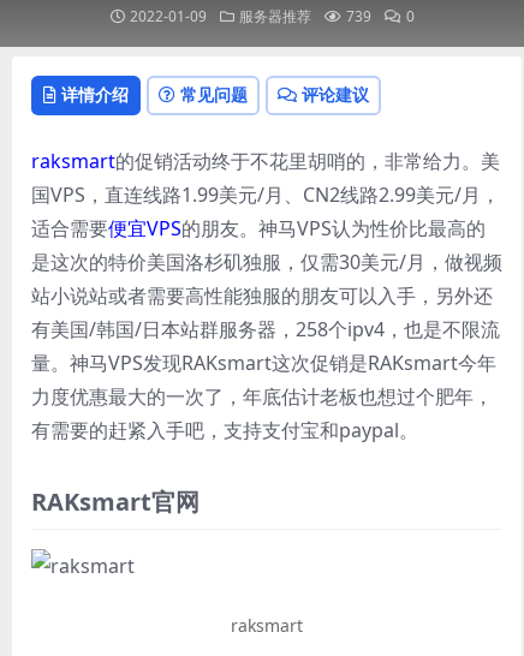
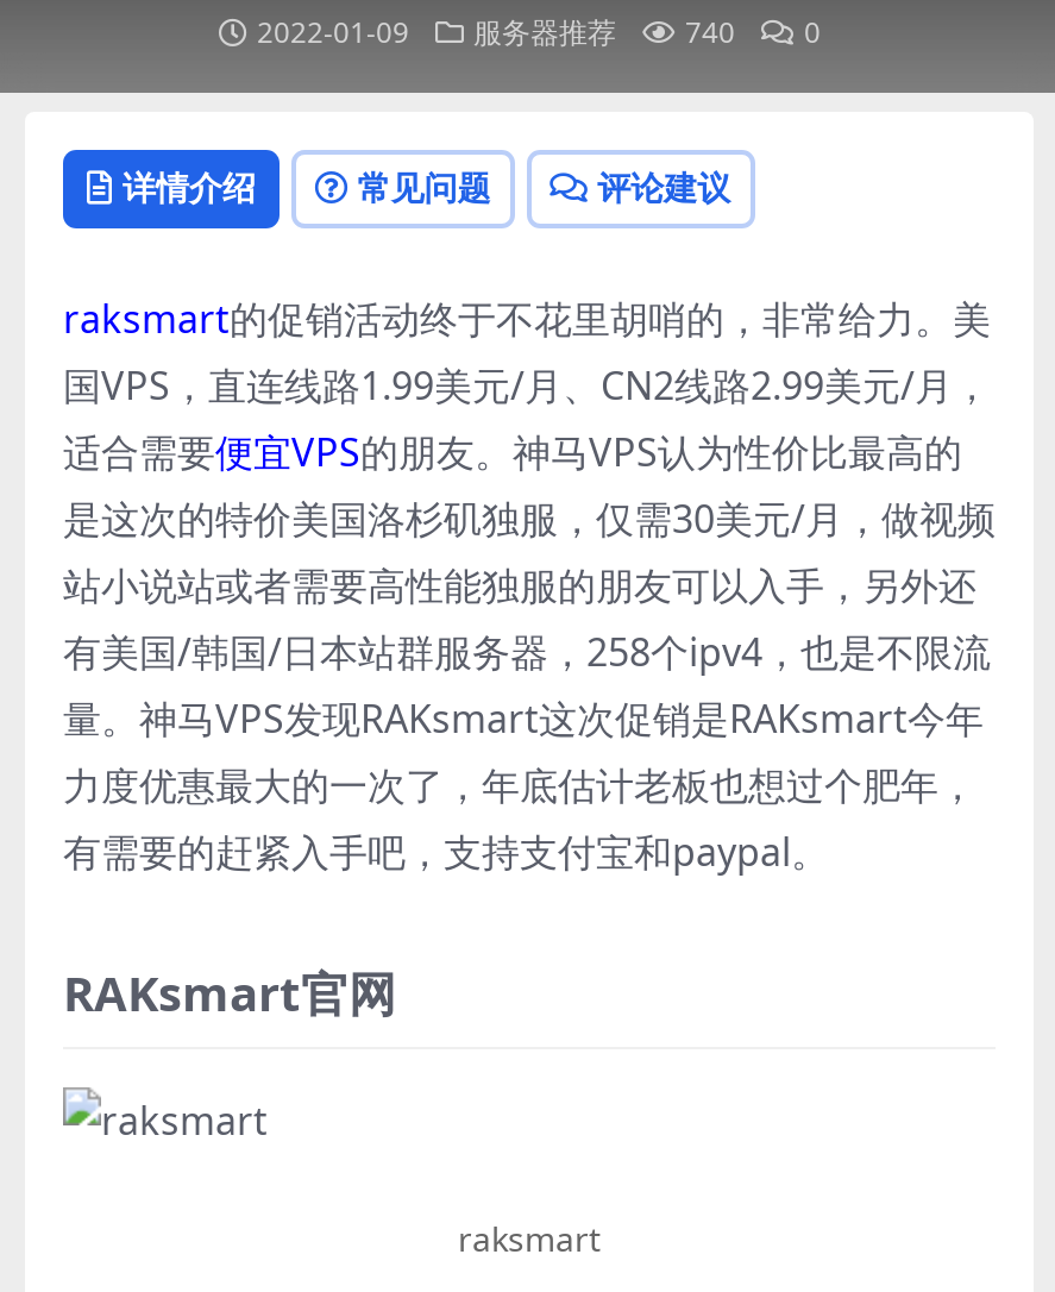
- 2022-01-09 服务器推荐 739 0
+ 2022-01-09 服务器推荐 740 0
